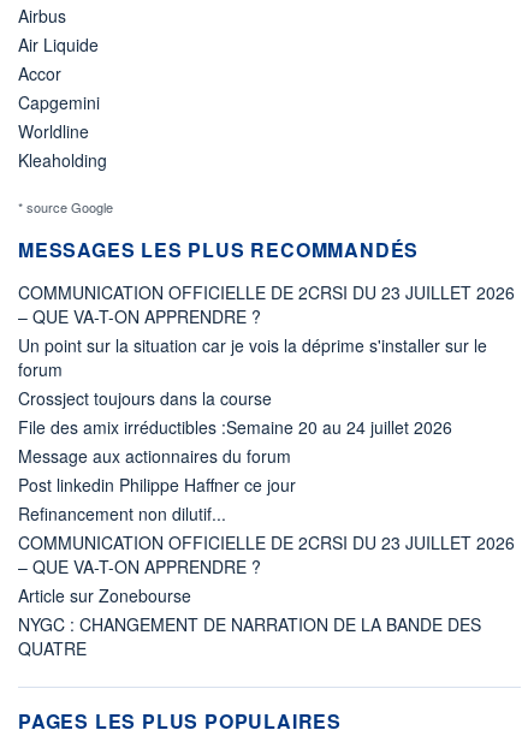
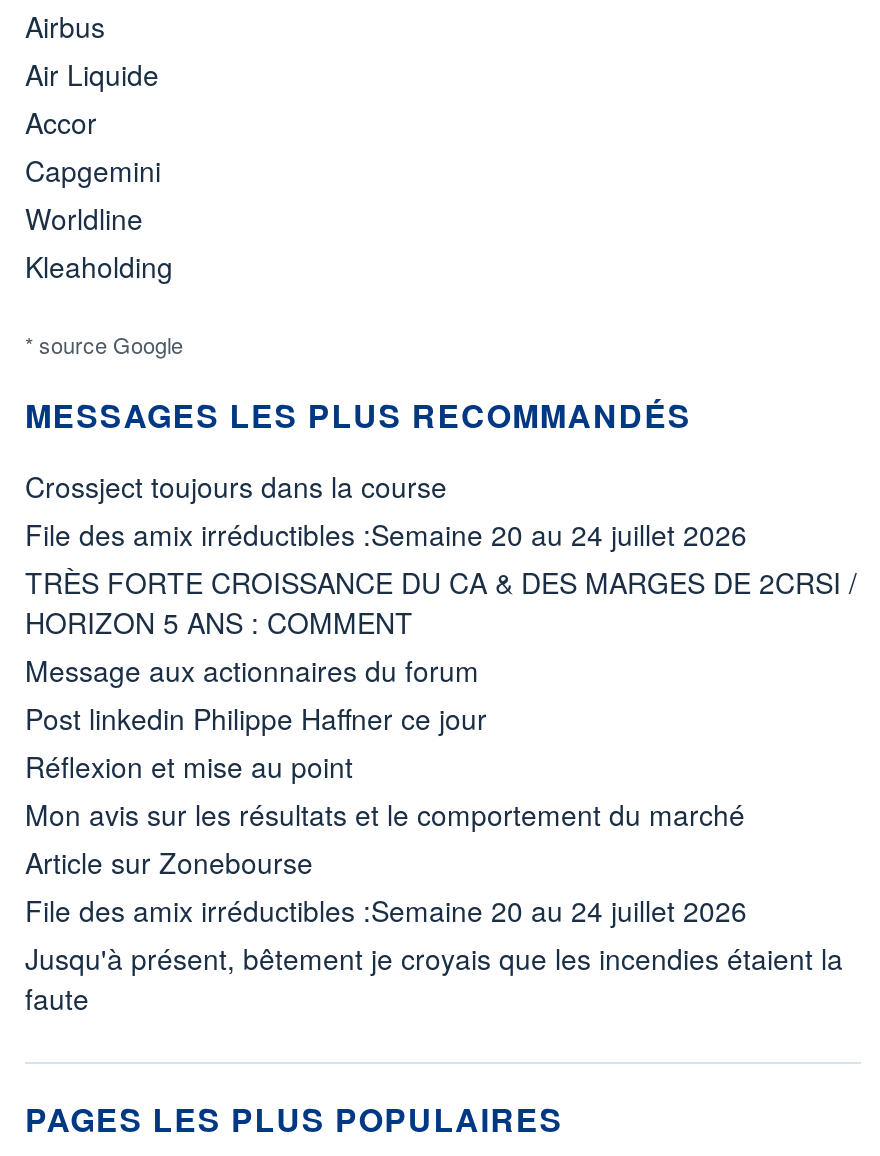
- COMMUNICATION OFFICIELLE DE 2CRSI DU 23 JUILLET 2026
- – QUE VA-T-ON APPRENDRE ?
- Un point sur la situation car je vois la déprime s'installer sur le
- forum

moved up: Crossject toujours dans la course | File des amix irréductibles :Semaine 20 au 24 juillet 2026

+ TRÈS FORTE CROISSANCE DU CA & DES MARGES DE 2CRSI /
+ HORIZON 5 ANS : COMMENT

- Refinancement non dilutif...
- COMMUNICATION OFFICIELLE DE 2CRSI DU 23 JUILLET 2026
- – QUE VA-T-ON APPRENDRE ?
+ Réflexion et mise au point
+ Mon avis sur les résultats et le comportement du marché

moved up: Article sur Zonebourse

- NYGC : CHANGEMENT DE NARRATION DE LA BANDE DES
- QUATRE
+ File des amix irréductibles :Semaine 20 au 24 juillet 2026
+ Jusqu'à présent, bêtement je croyais que les incendies étaient la
+ faute
